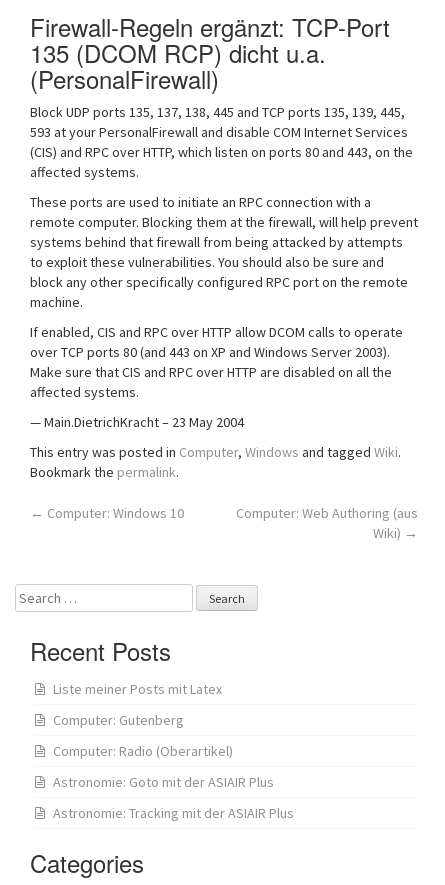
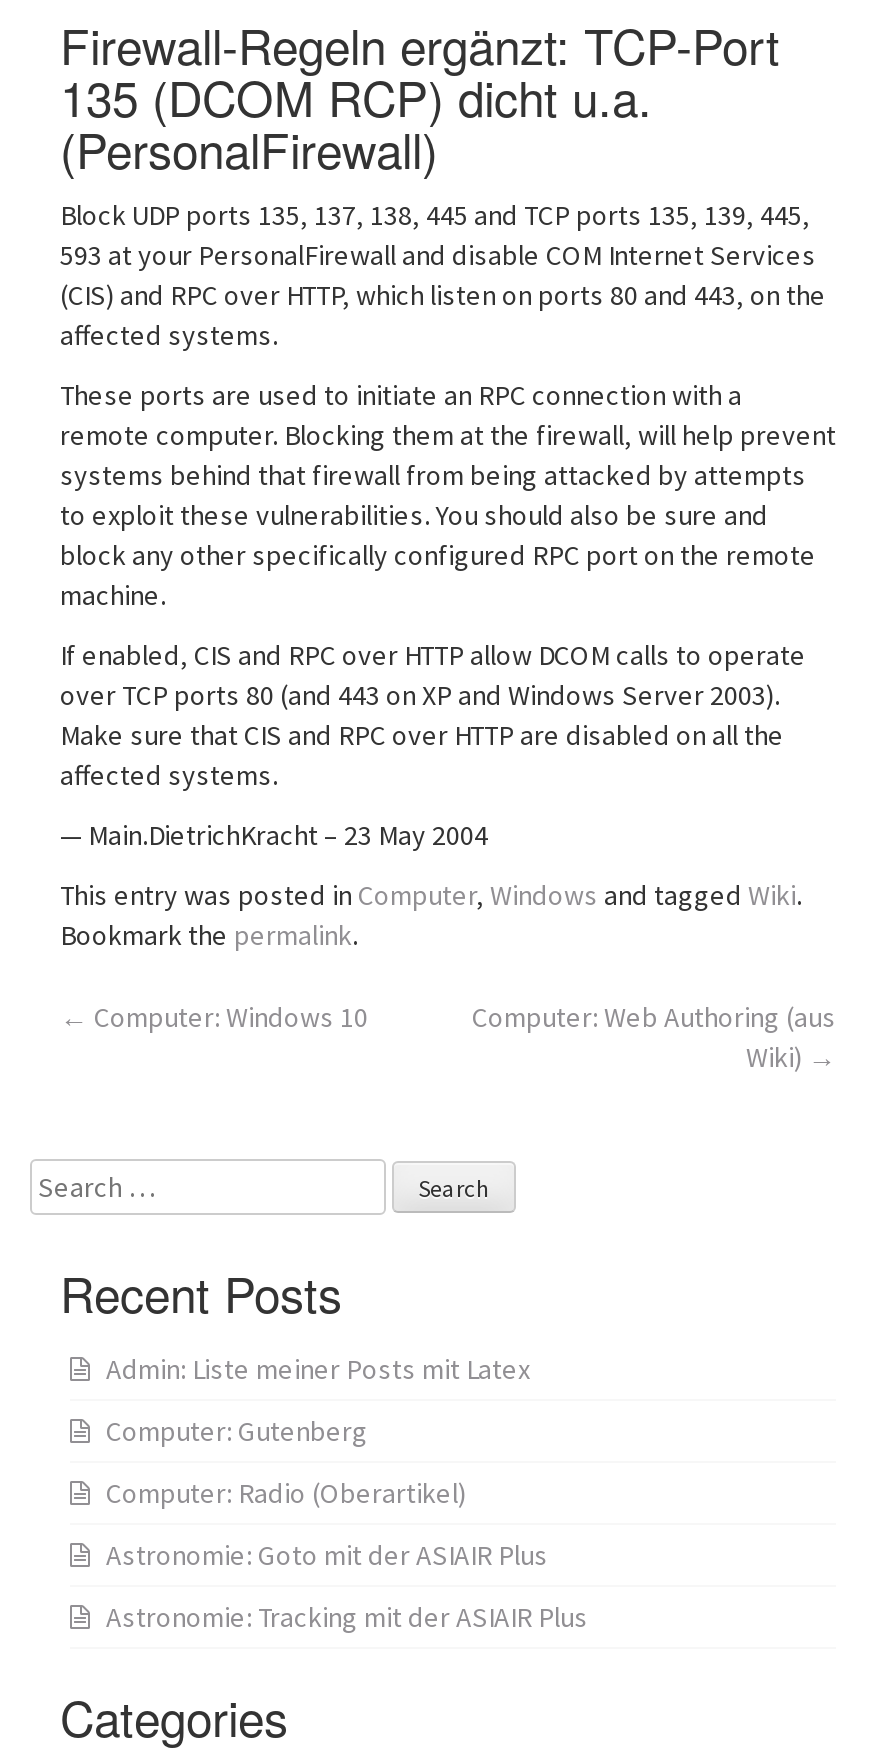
- Liste meiner Posts mit Latex
+ Admin: Liste meiner Posts mit Latex
